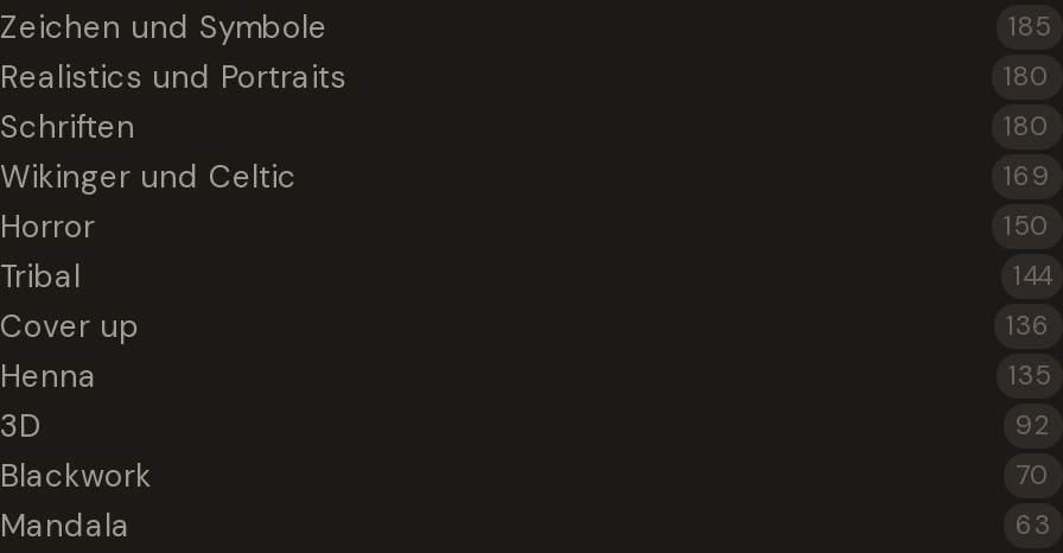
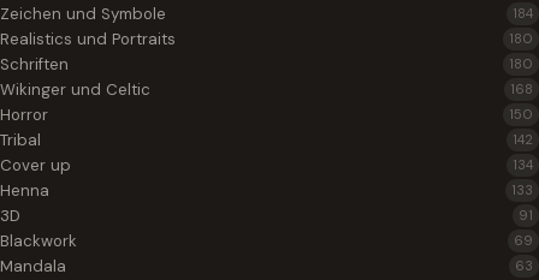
- 185
+ 184

- 169
+ 168

- 144
+ 142

- 136
+ 134

- 135
+ 133

- 92
+ 91

- 70
+ 69
